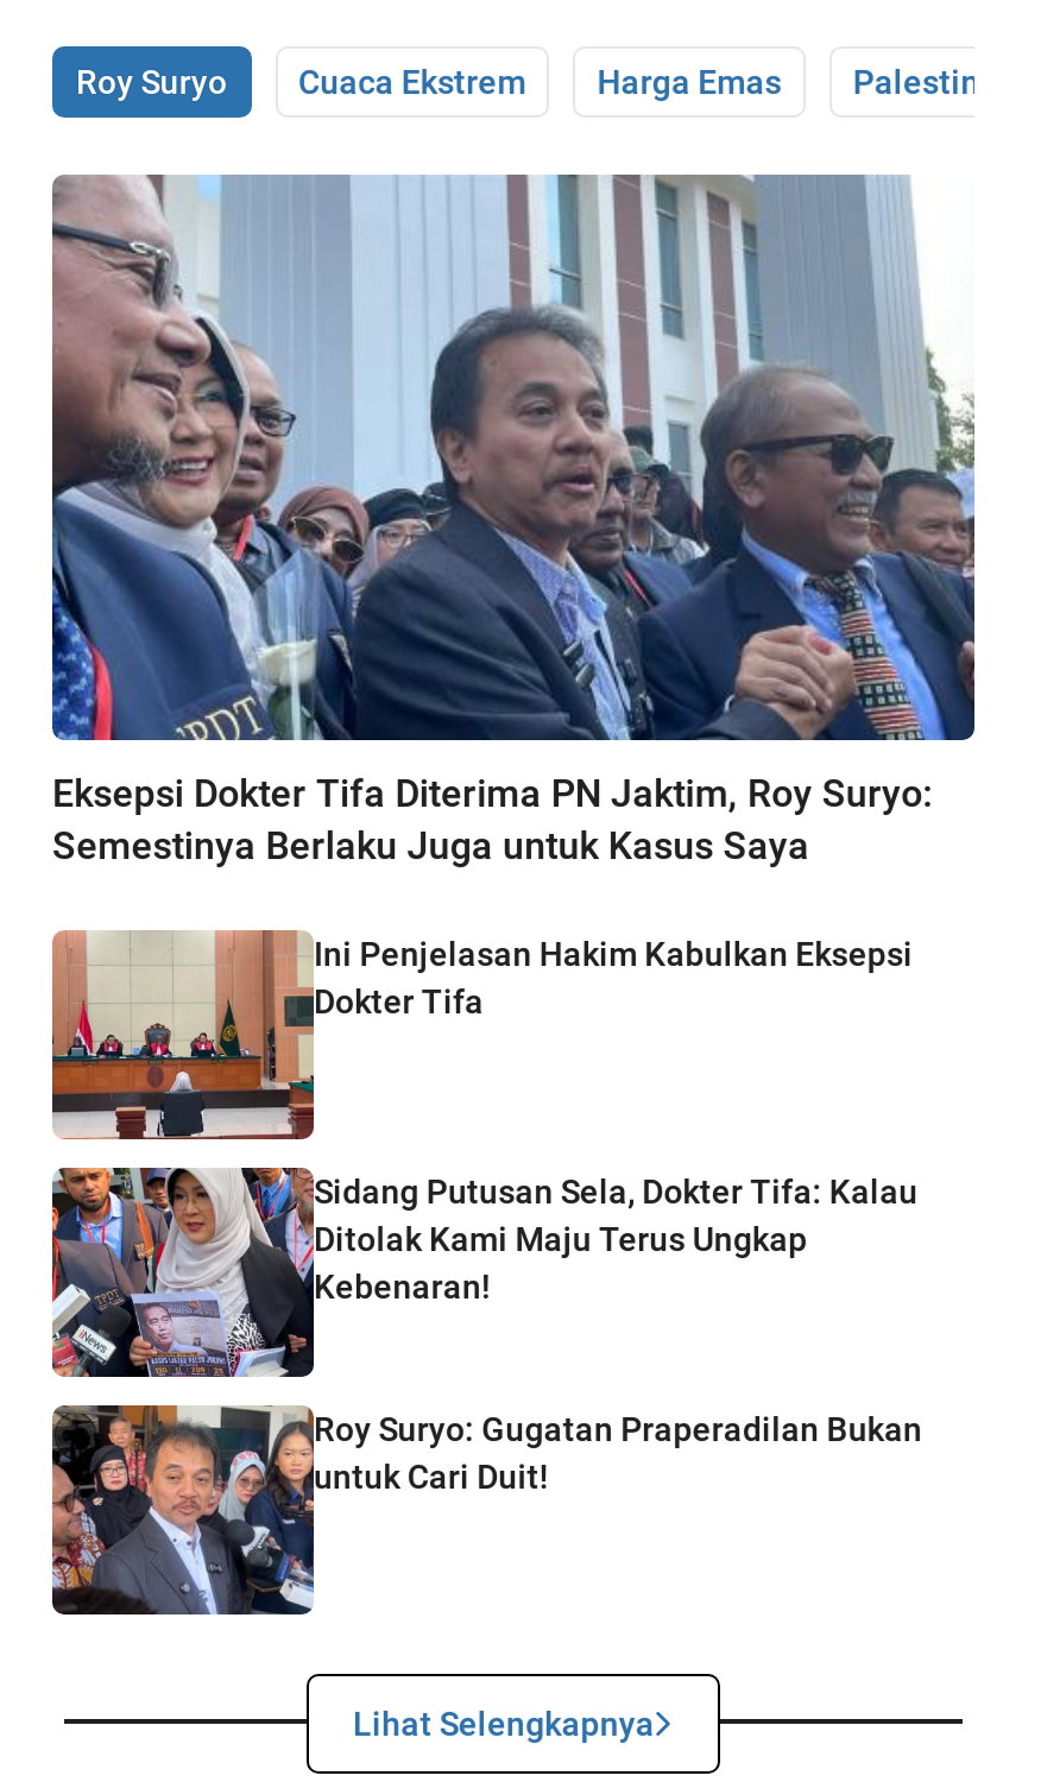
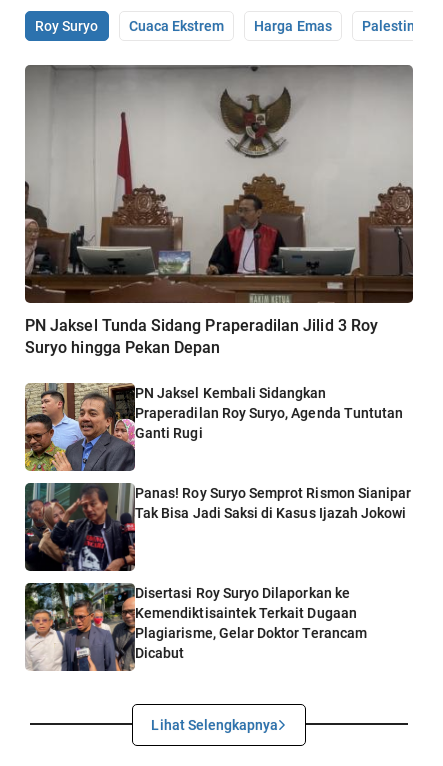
- [image]
- Eksepsi Dokter Tifa Diterima PN Jaktim, Roy Suryo:
- Semestinya Berlaku Juga untuk Kasus Saya
+ [image]
+ PN Jaksel Tunda Sidang Praperadilan Jilid 3 Roy
+ Suryo hingga Pekan Depan

- [image]
- Ini Penjelasan Hakim Kabulkan Eksepsi
- Dokter Tifa
+ [image]
+ PN Jaksel Kembali Sidangkan
+ Praperadilan Roy Suryo, Agenda Tuntutan
+ Ganti Rugi

- [image]
- Sidang Putusan Sela, Dokter Tifa: Kalau
- Ditolak Kami Maju Terus Ungkap
- Kebenaran!
+ [image]
+ Panas! Roy Suryo Semprot Rismon Sianipar
+ Tak Bisa Jadi Saksi di Kasus Ijazah Jokowi

- [image]
- Roy Suryo: Gugatan Praperadilan Bukan
- untuk Cari Duit!
+ [image]
+ Disertasi Roy Suryo Dilaporkan ke
+ Kemendiktisaintek Terkait Dugaan
+ Plagiarisme, Gelar Doktor Terancam
+ Dicabut
